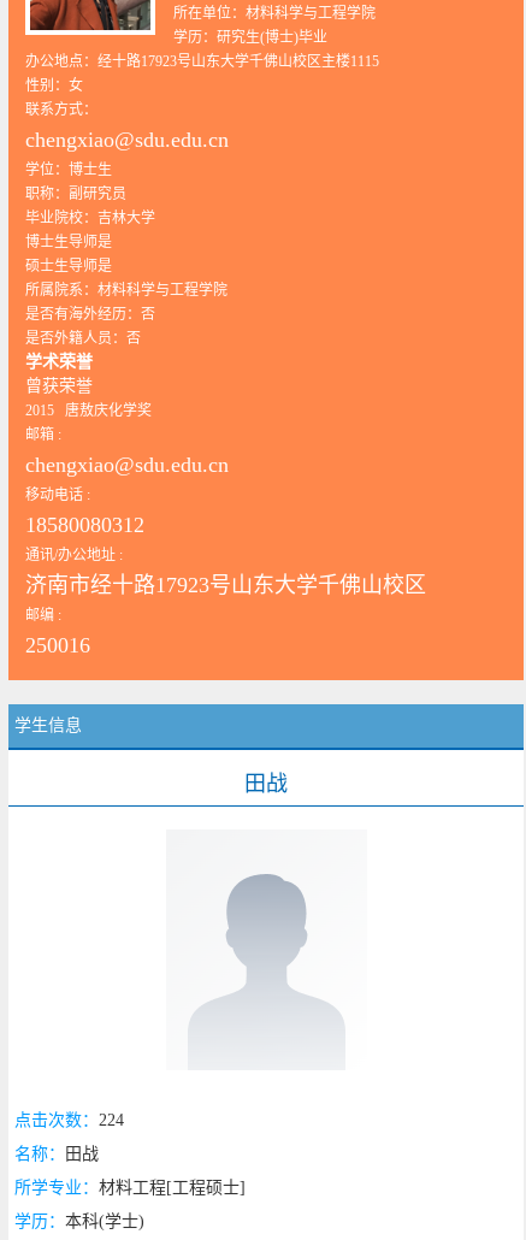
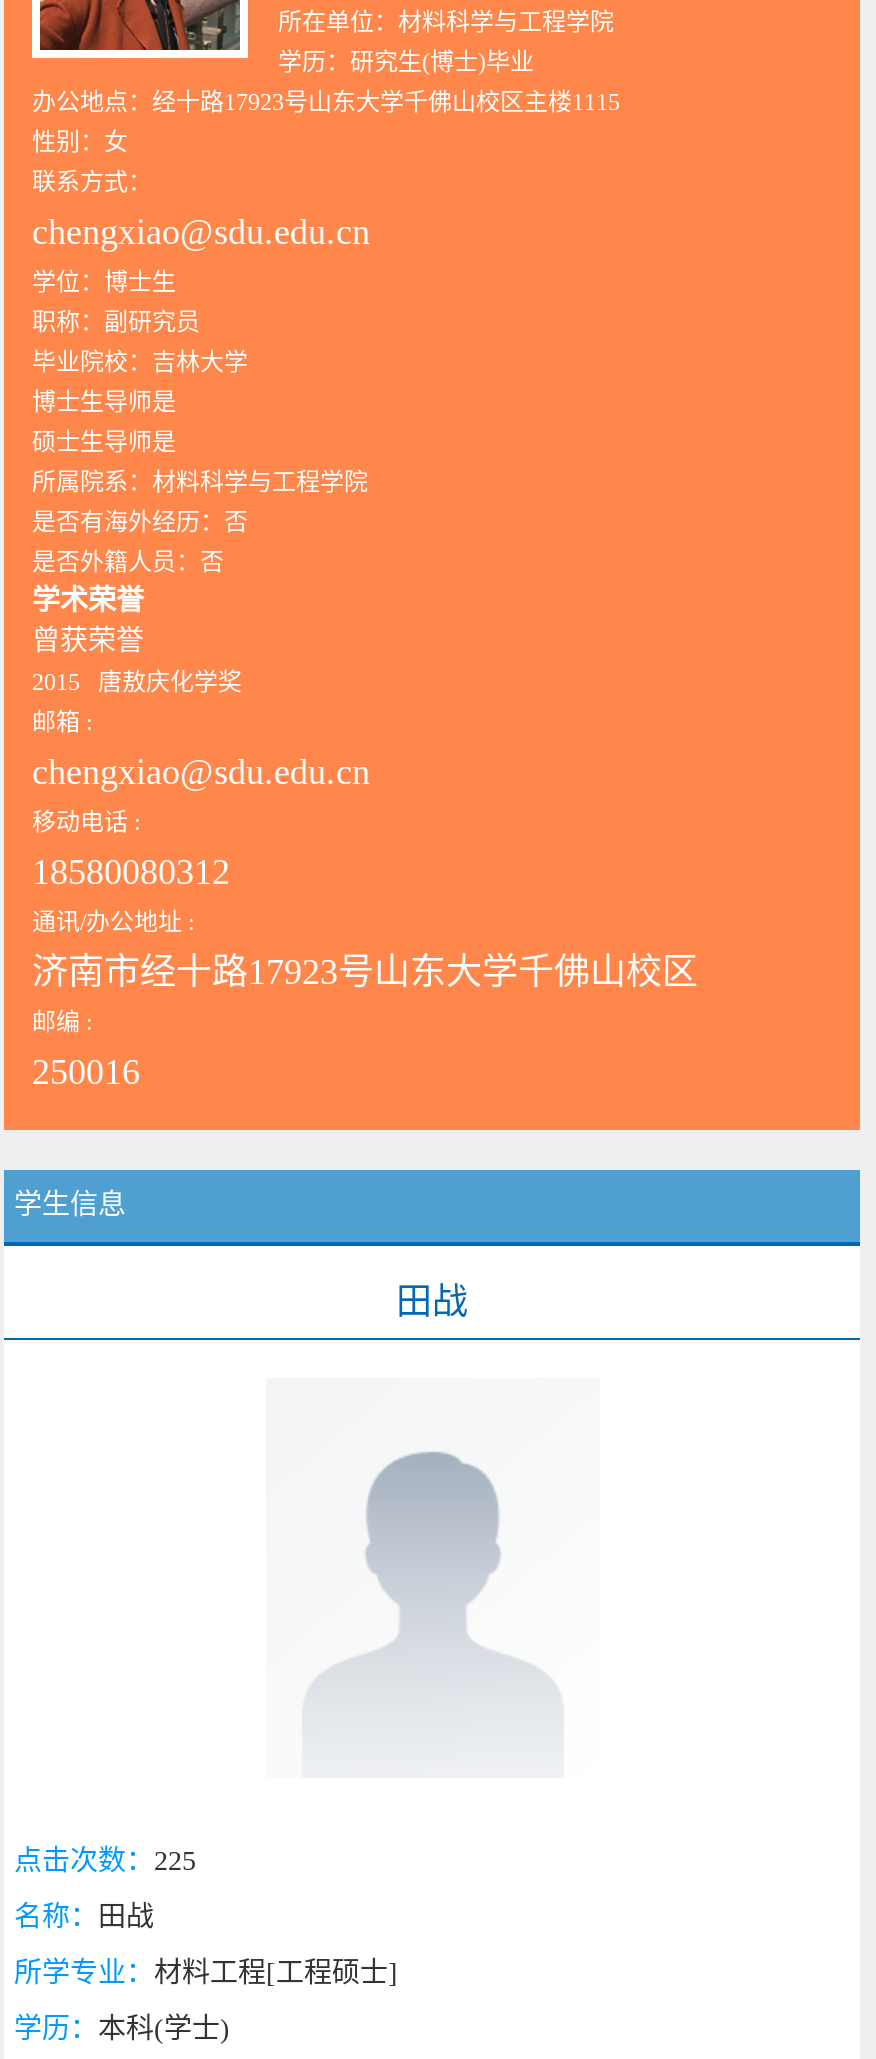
- 点击次数：224
+ 点击次数：225
